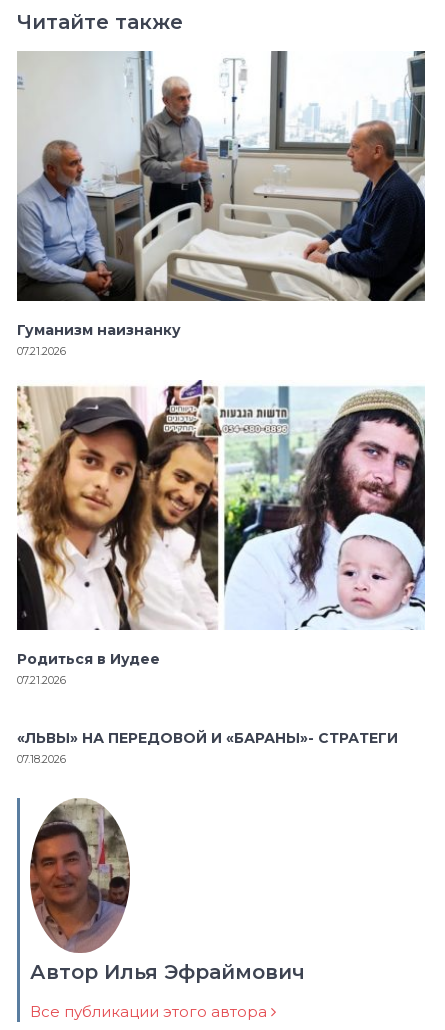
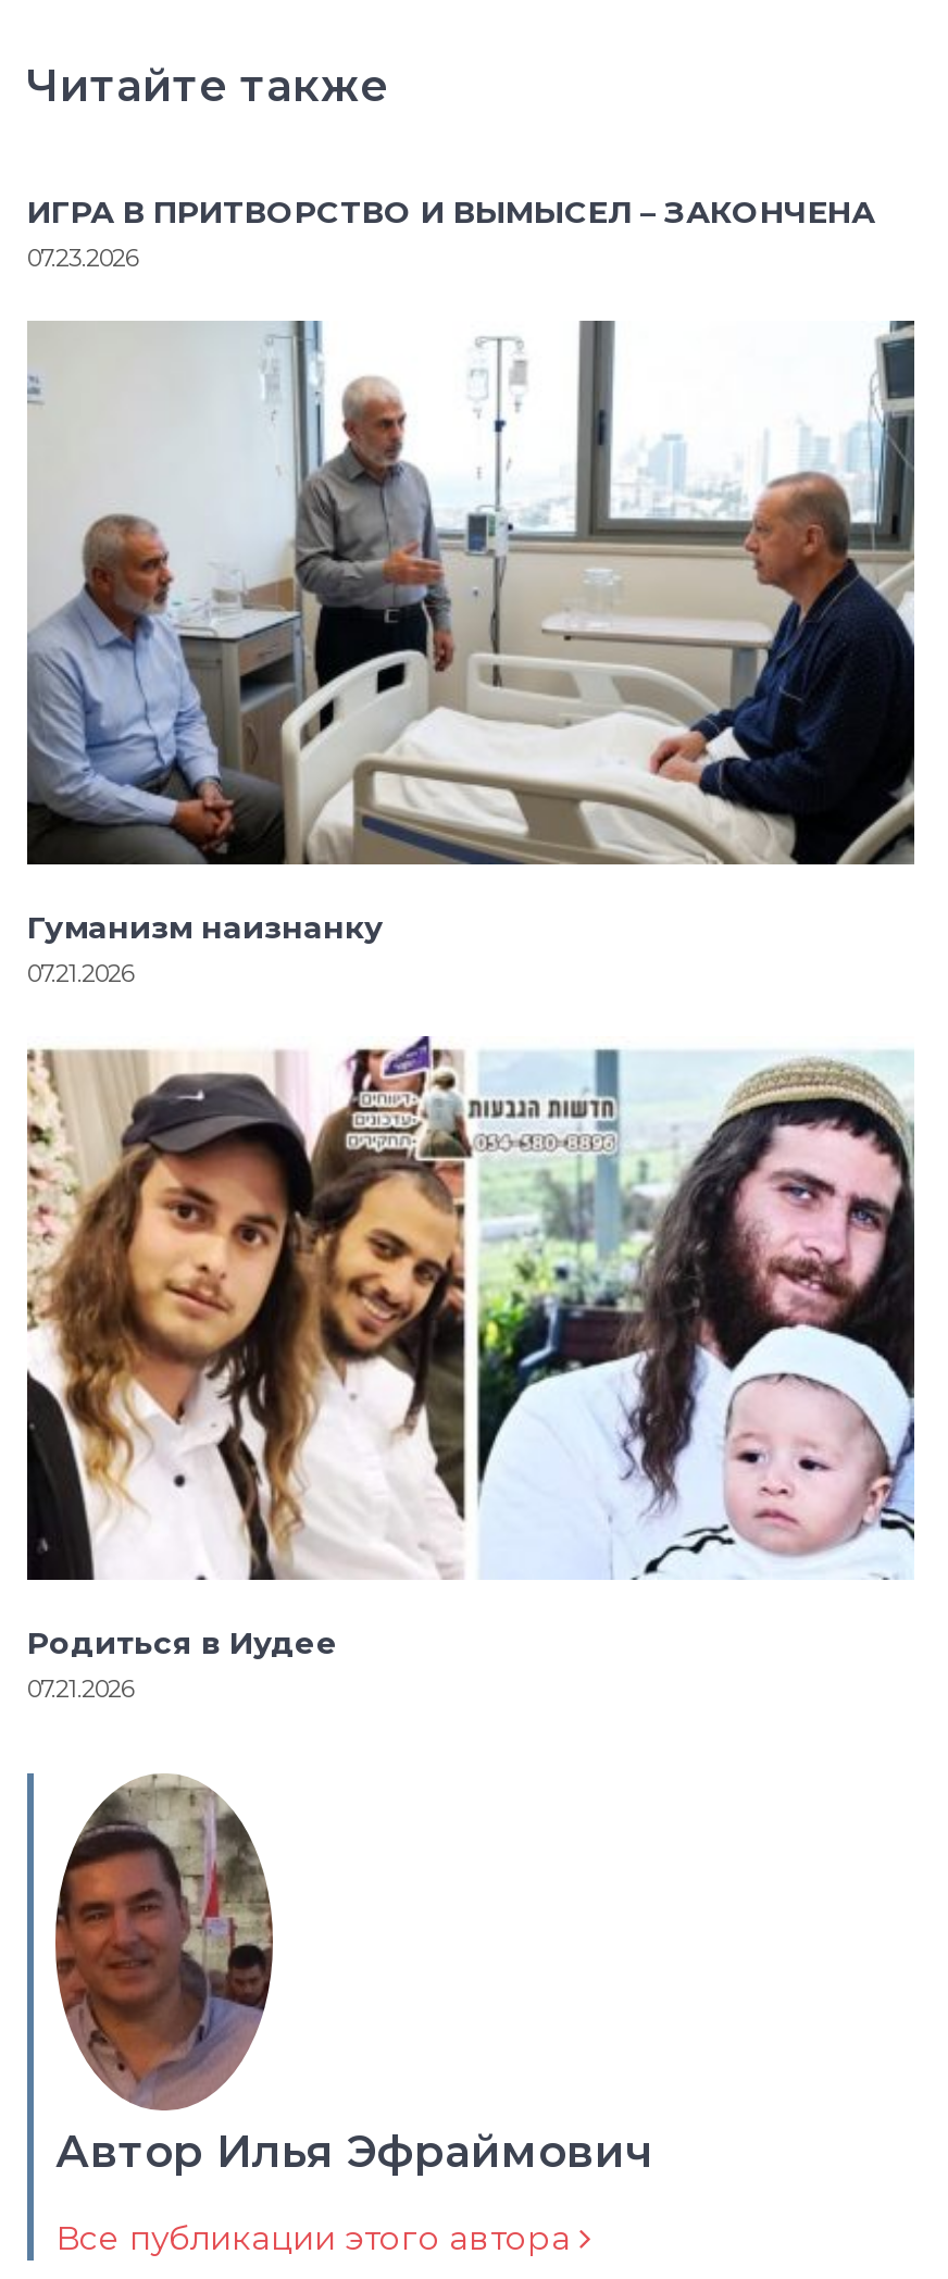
+ ИГРА В ПРИТВОРСТВО И ВЫМЫСЕЛ – ЗАКОНЧЕНА
+ 07.23.2026

moved down: [image] | Гуманизм наизнанку | 07.21.2026 | Родиться в Иудее | 07.21.2026

- «ЛЬВЫ» НА ПЕРЕДОВОЙ И «БАРАНЫ»- СТРАТЕГИ
- 07.18.2026
